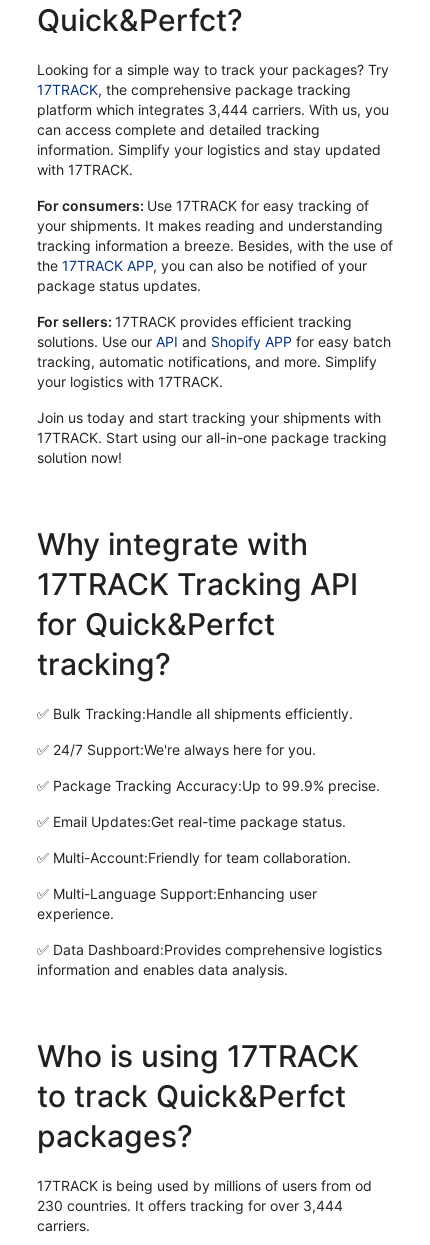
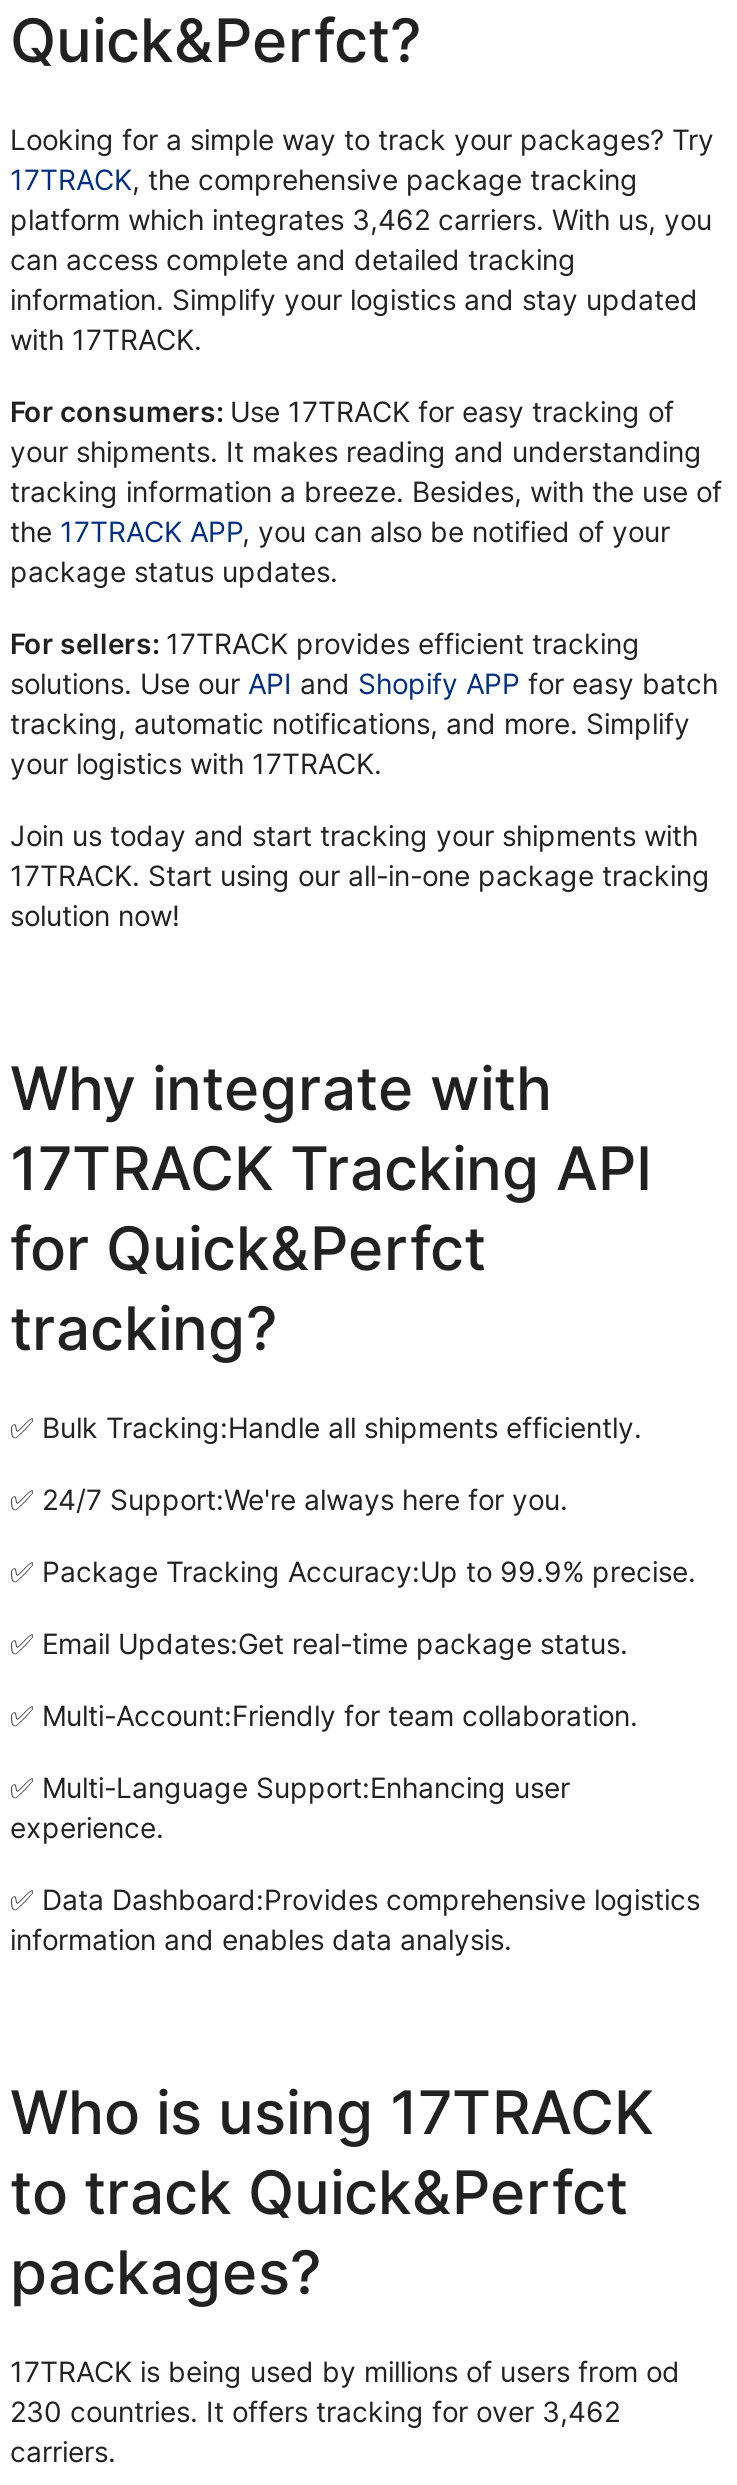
- platform which integrates 3,444 carriers. With us, you
+ platform which integrates 3,462 carriers. With us, you

- 230 countries. It offers tracking for over 3,444
+ 230 countries. It offers tracking for over 3,462
